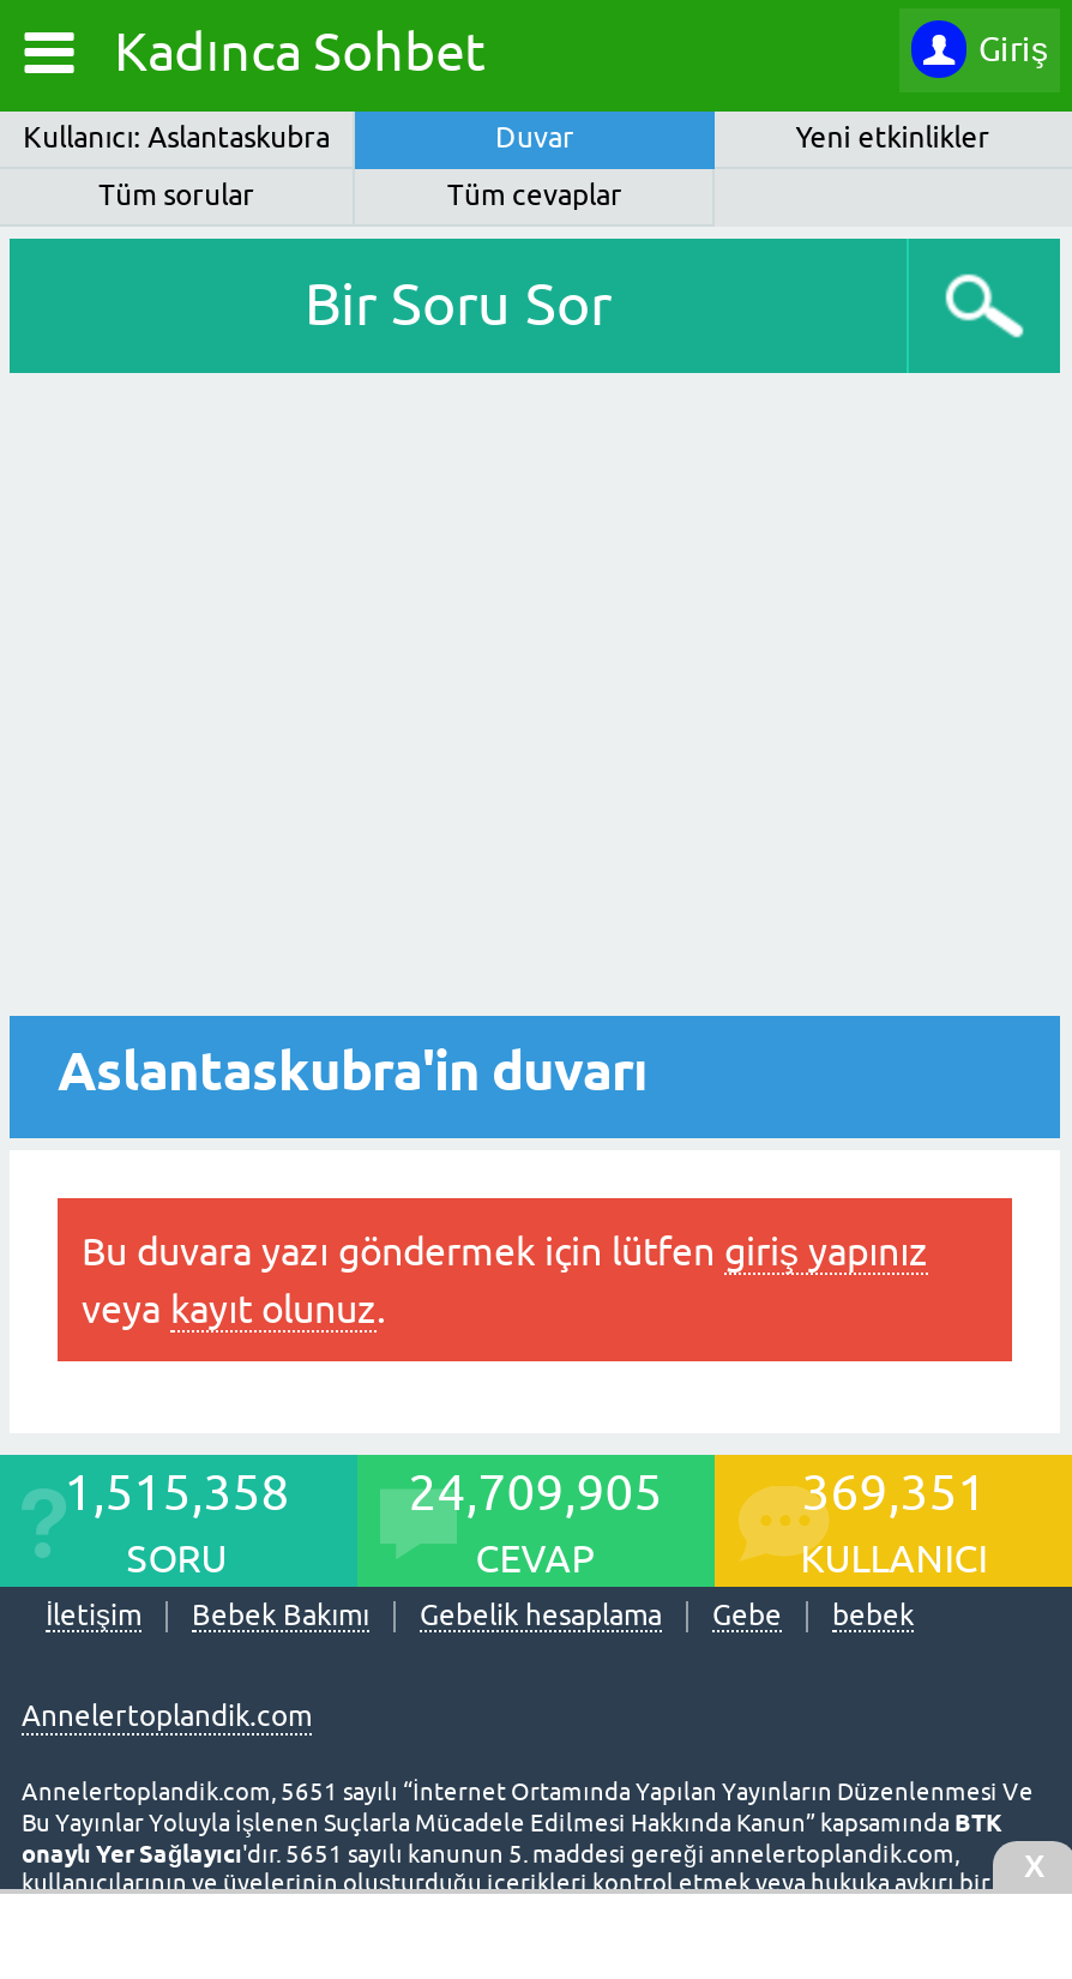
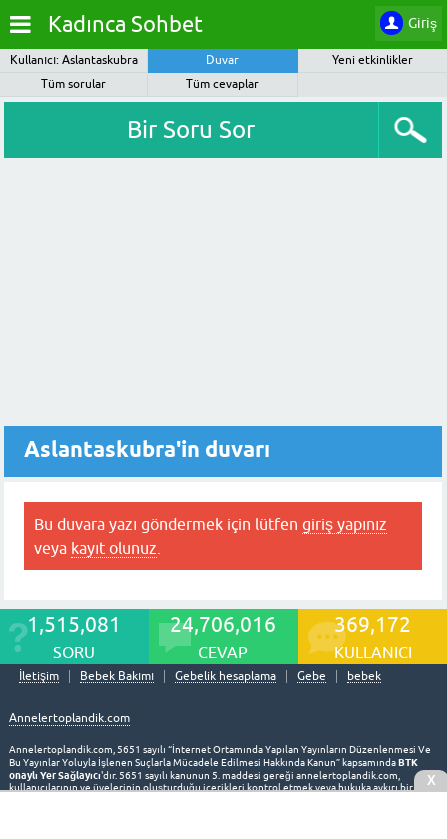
- 1,515,358
+ 1,515,081

- 24,709,905
+ 24,706,016

- 369,351
+ 369,172
